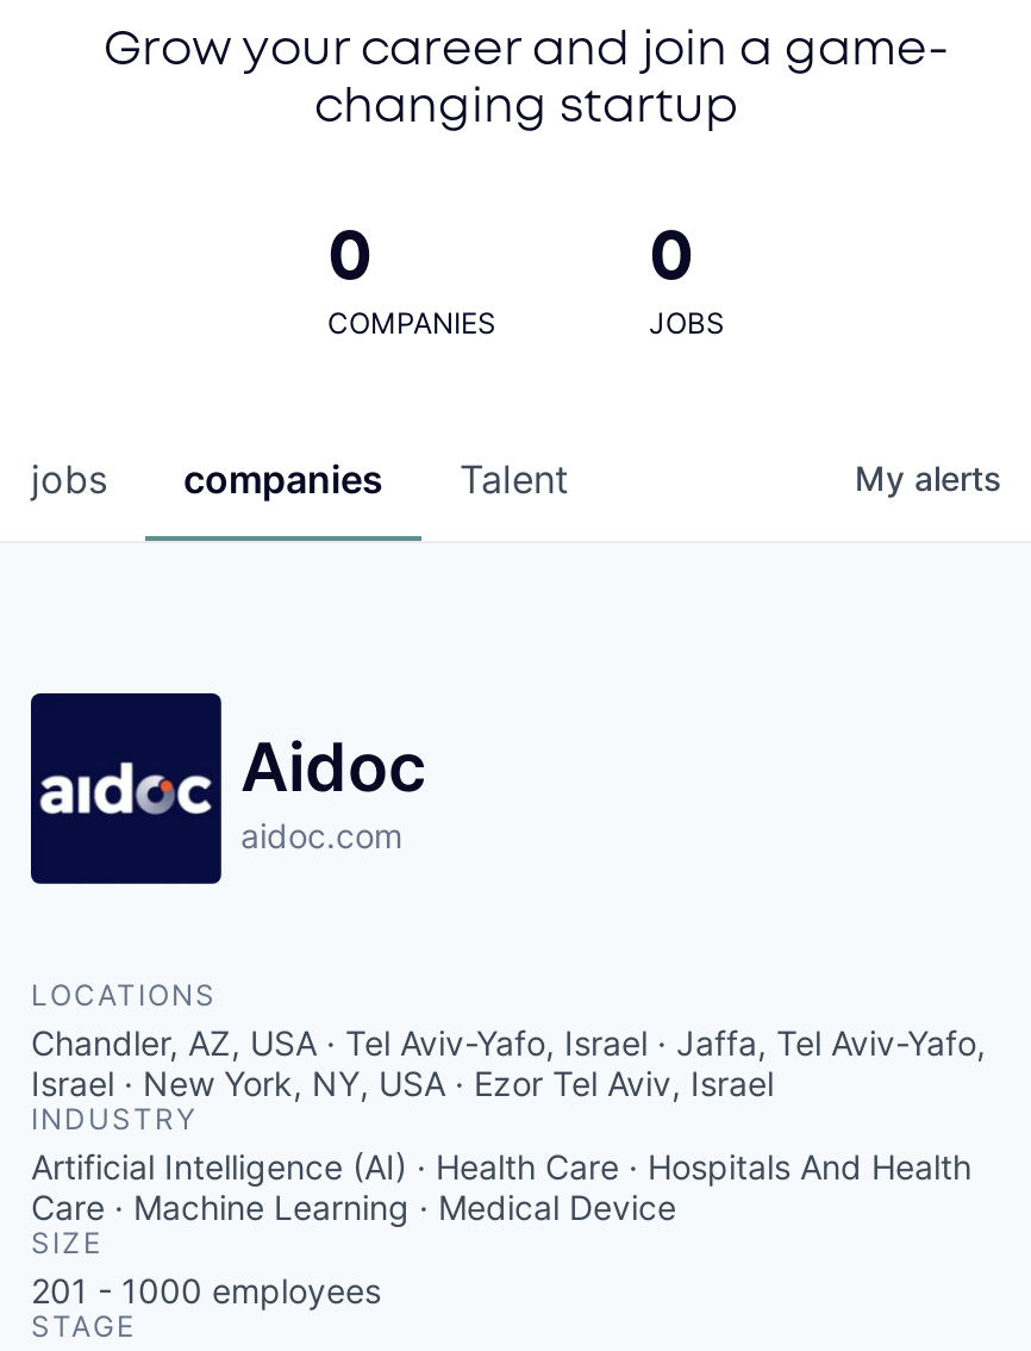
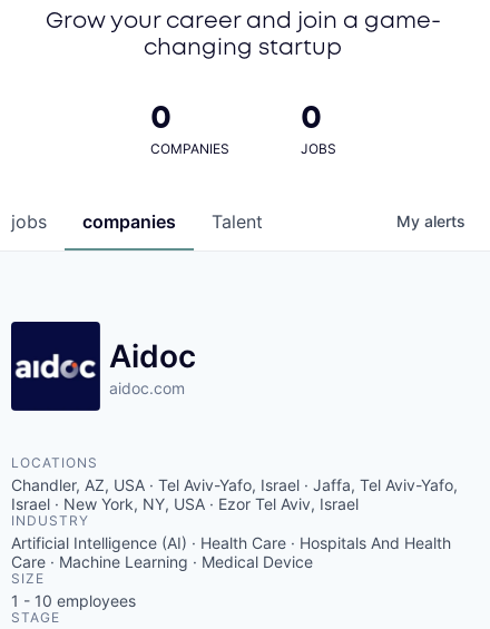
- 201 - 1000 employees
+ 1 - 10 employees
